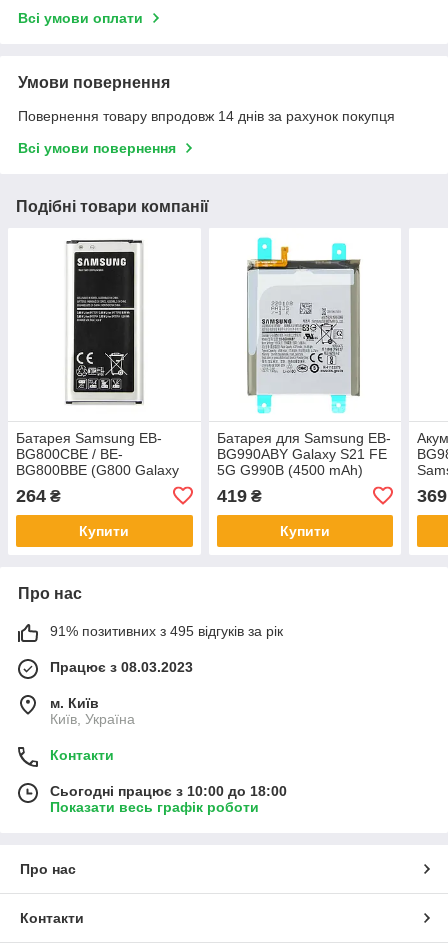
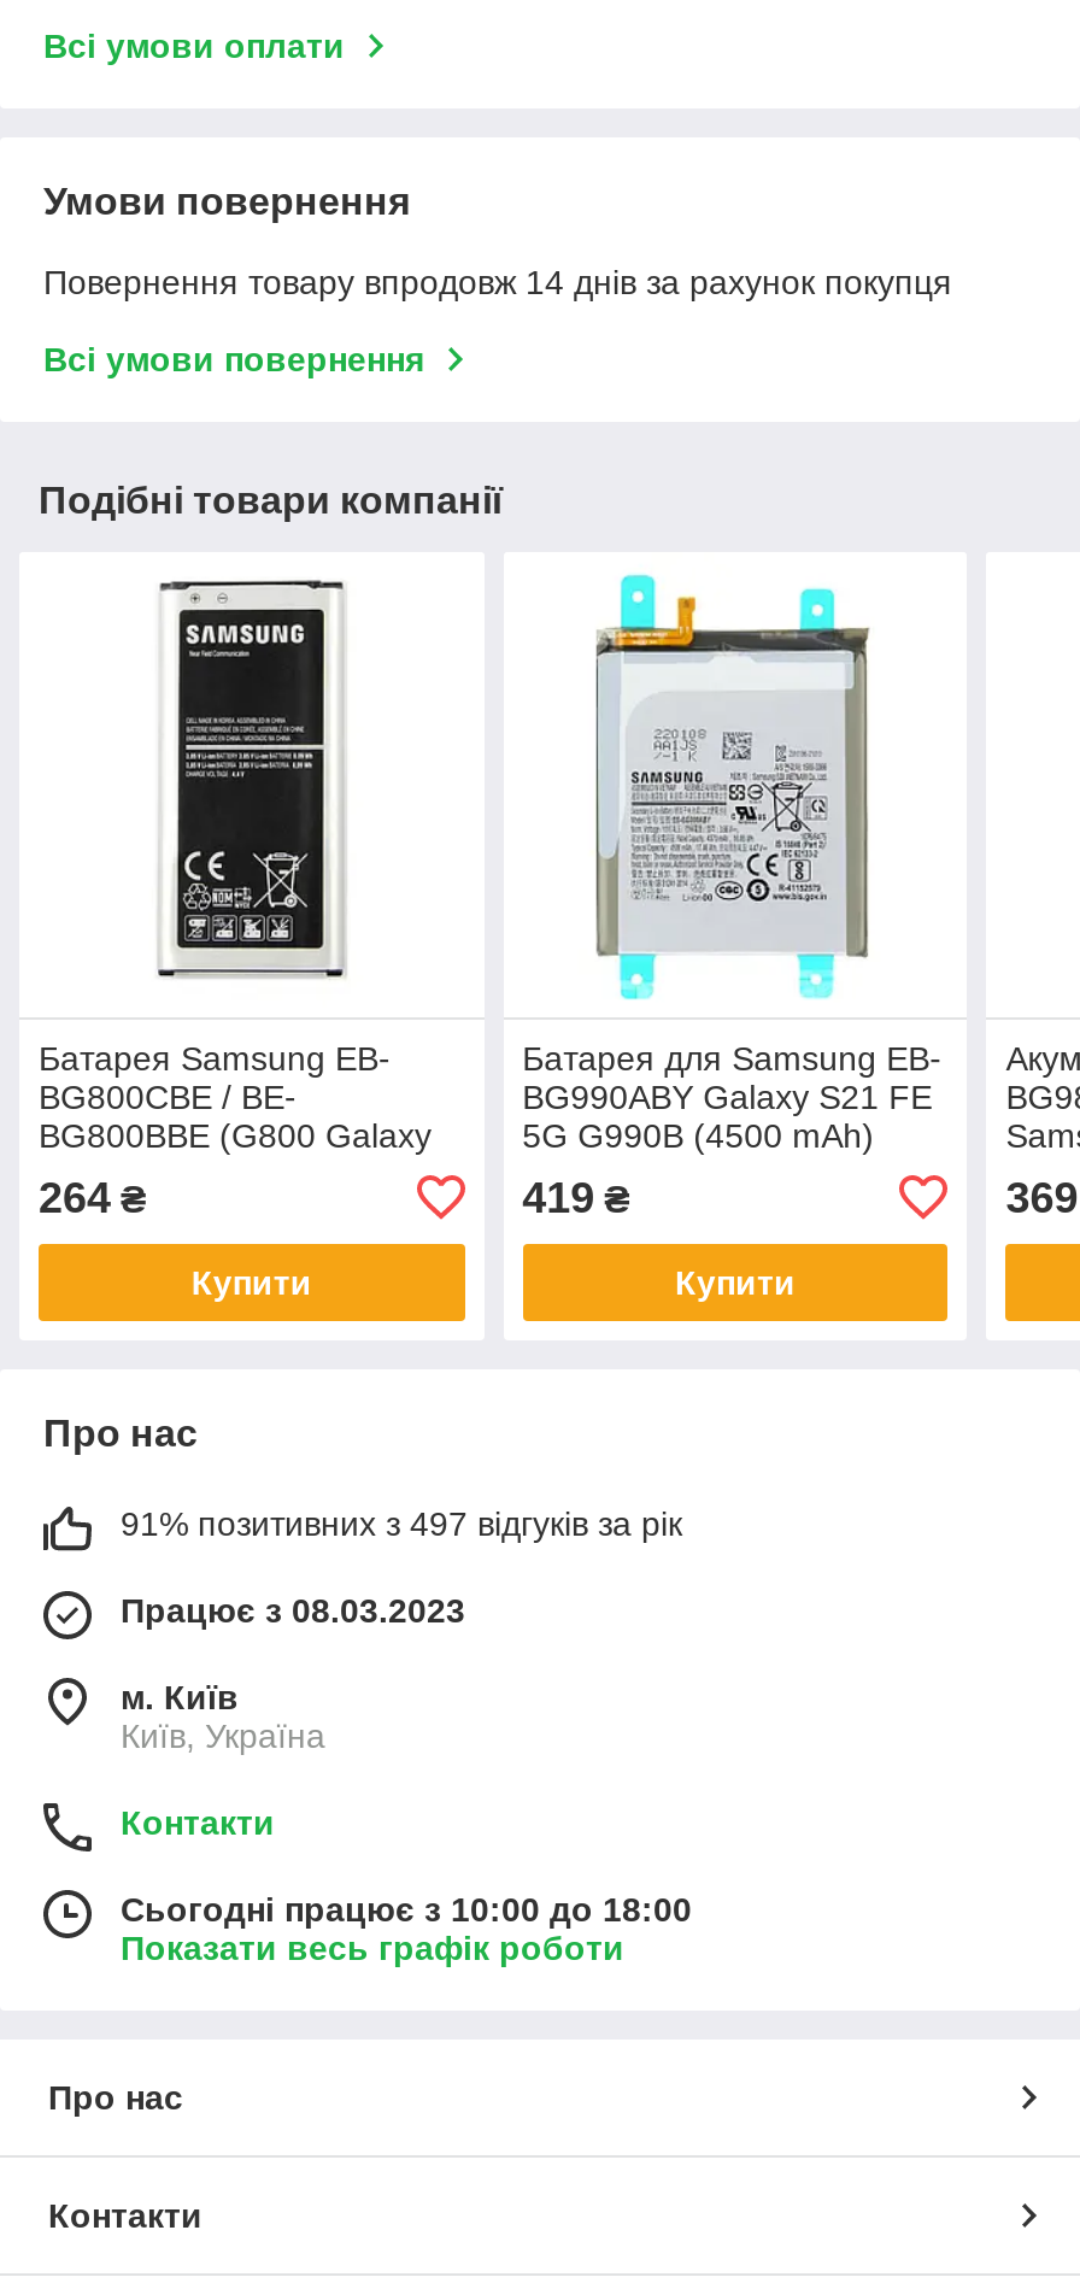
- 91% позитивних з 495 відгуків за рік
+ 91% позитивних з 497 відгуків за рік
